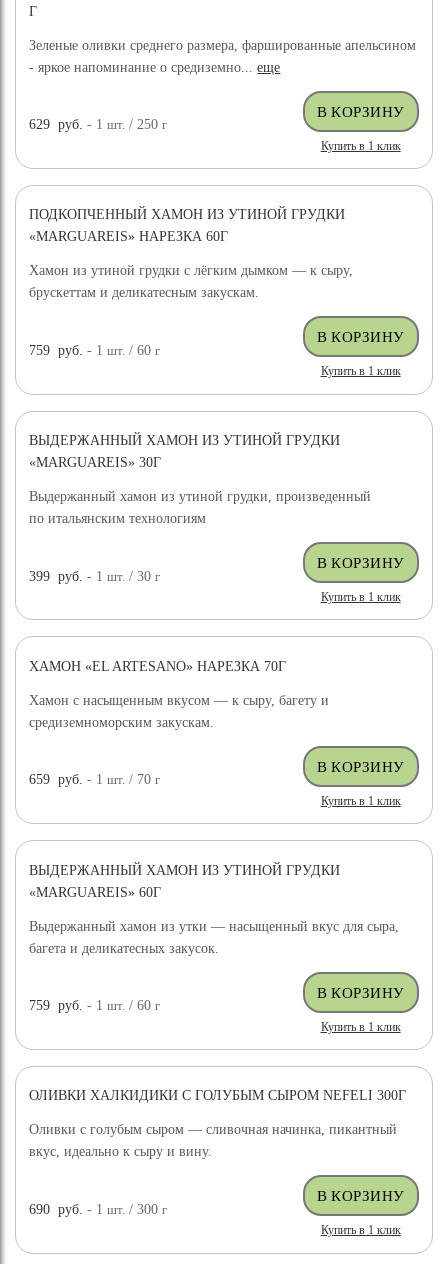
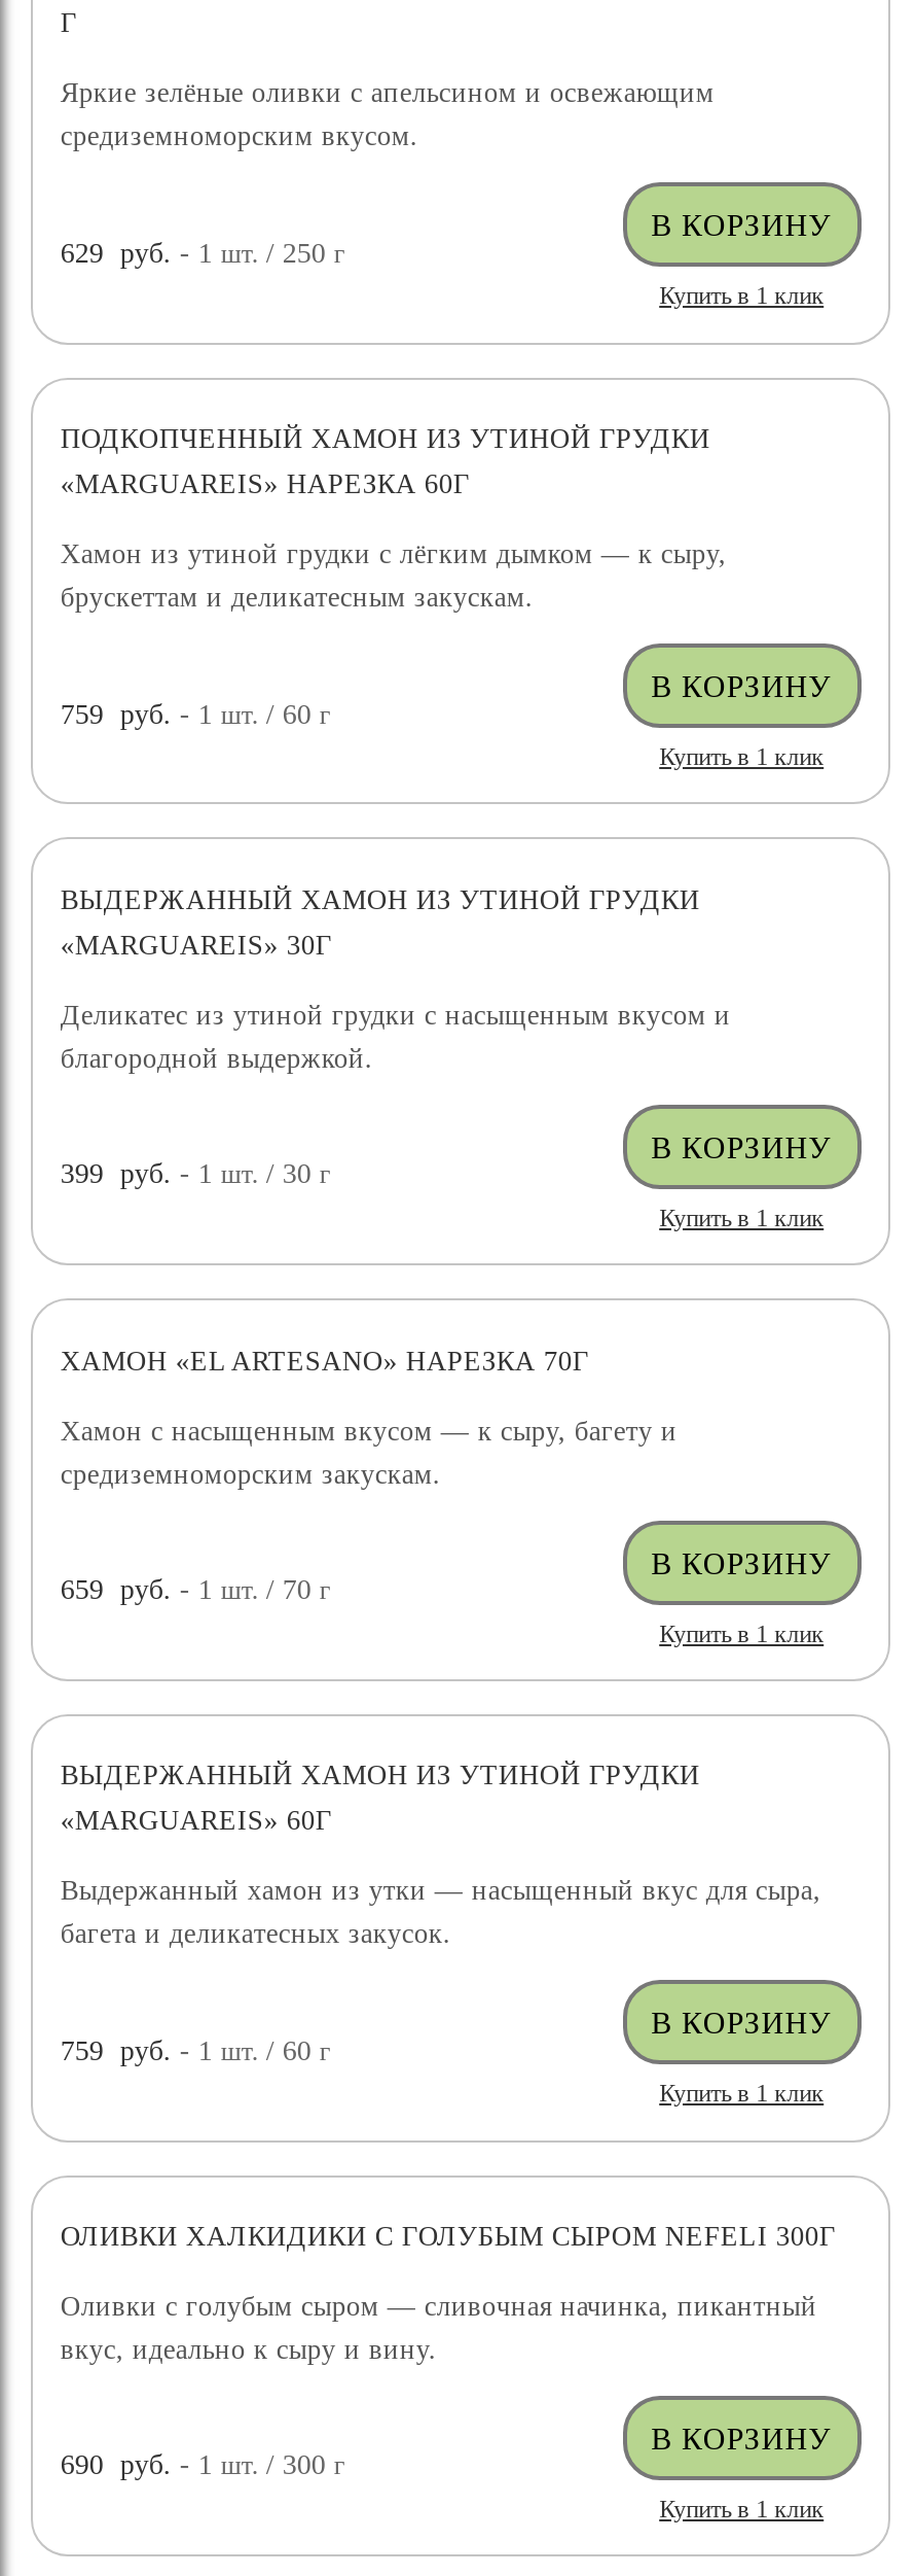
- Зеленые оливки среднего размера, фаршированные апельсином
- - яркое напоминание о средиземно... еще
+ Яркие зелёные оливки с апельсином и освежающим
+ средиземноморским вкусом.

- Выдержанный хамон из утиной грудки, произведенный
- по итальянским технологиям
+ Деликатес из утиной грудки с насыщенным вкусом и
+ благородной выдержкой.
